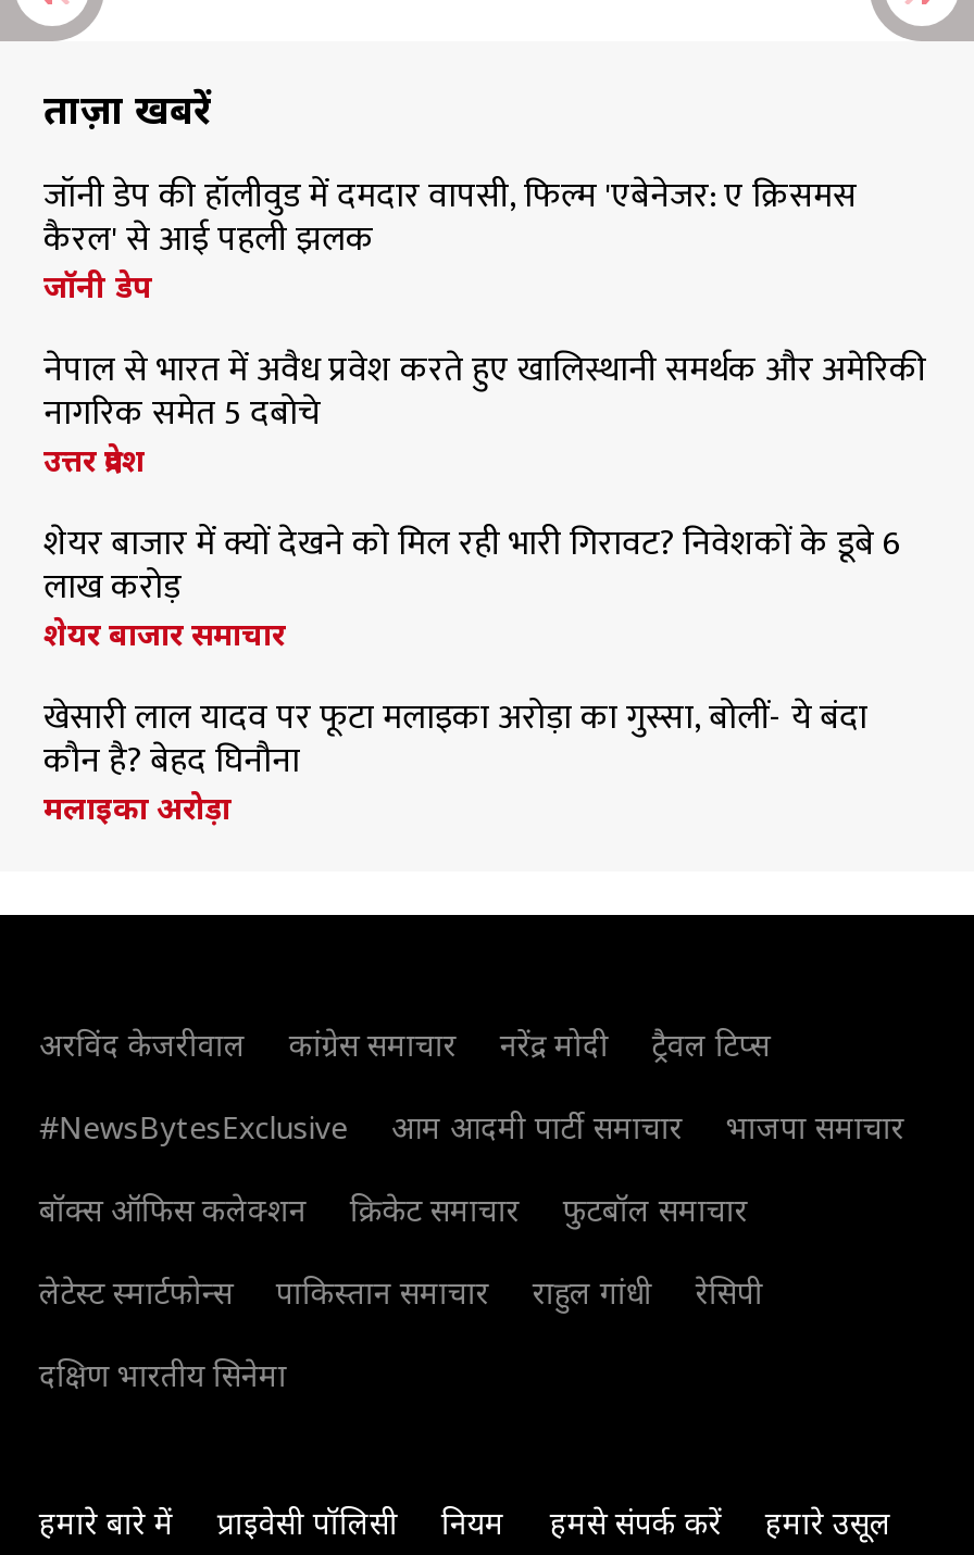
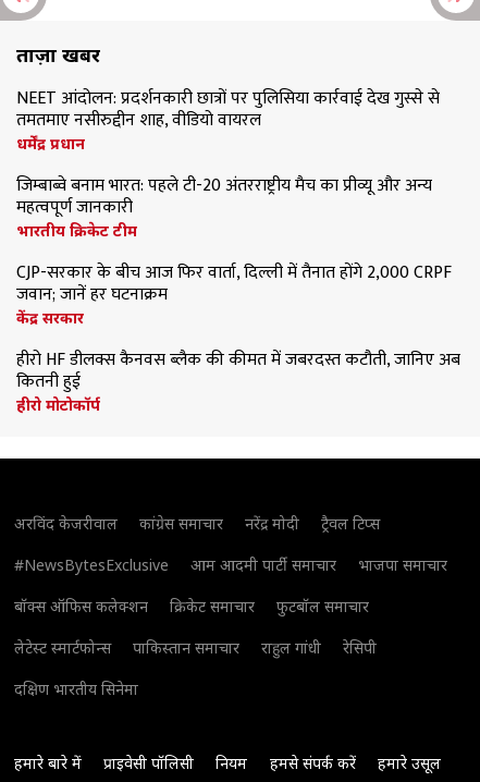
- जॉनी डेप की हॉलीवुड में दमदार वापसी, फिल्म 'एबेनेजर: ए क्रिसमस
- कैरल' से आई पहली झलक
- जॉनी डेप
+ NEET आंदोलन: प्रदर्शनकारी छात्रों पर पुलिसिया कार्रवाई देख गुस्से से
+ तमतमाए नसीरुद्दीन शाह, वीडियो वायरल
+ धर्मेंद्र प्रधान

- नेपाल से भारत में अवैध प्रवेश करते हुए खालिस्थानी समर्थक और अमेरिकी
- नागरिक समेत 5 दबोचे
- उत्तर प्रदेश
+ जिम्बाब्वे बनाम भारत: पहले टी-20 अंतरराष्ट्रीय मैच का प्रीव्यू और अन्य
+ महत्वपूर्ण जानकारी
+ भारतीय क्रिकेट टीम

- शेयर बाजार में क्यों देखने को मिल रही भारी गिरावट? निवेशकों के डूबे 6
- लाख करोड़
- शेयर बाजार समाचार
+ CJP-सरकार के बीच आज फिर वार्ता, दिल्ली में तैनात होंगे 2,000 CRPF
+ जवान; जानें हर घटनाक्रम
+ केंद्र सरकार

- खेसारी लाल यादव पर फूटा मलाइका अरोड़ा का गुस्सा, बोलीं- ये बंदा
- कौन है? बेहद घिनौना
- मलाइका अरोड़ा
+ हीरो HF डीलक्स कैनवस ब्लैक की कीमत में जबरदस्त कटौती, जानिए अब
+ कितनी हुई
+ हीरो मोटोकॉर्प
